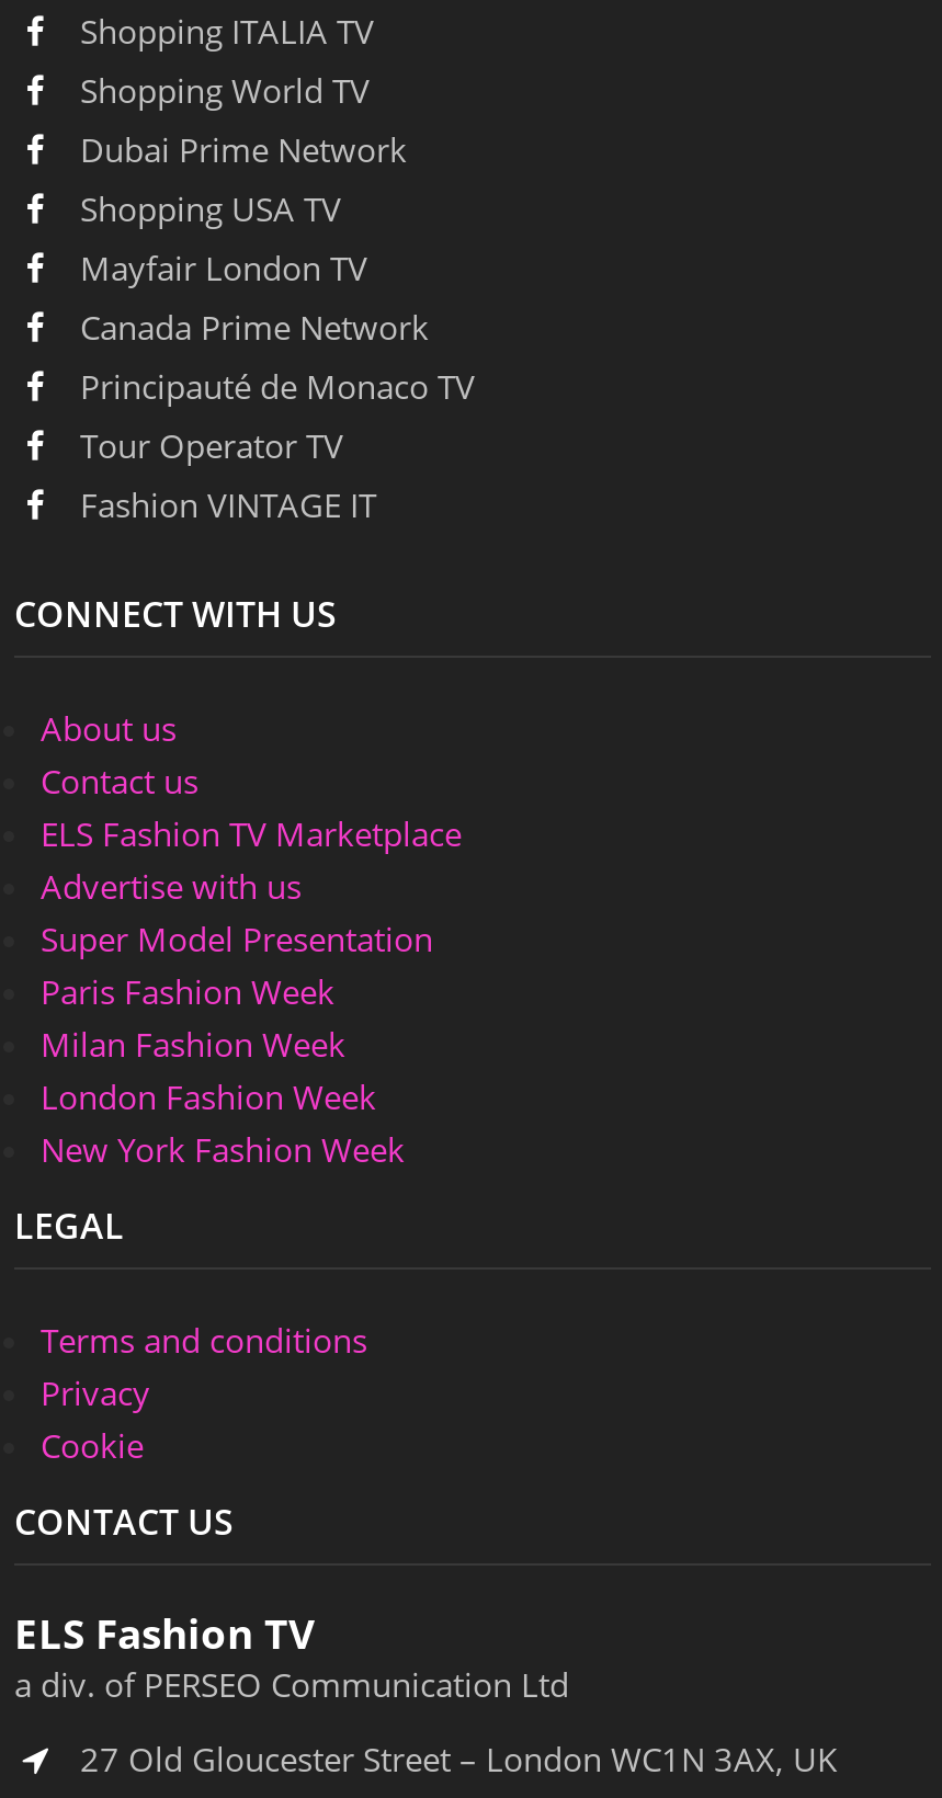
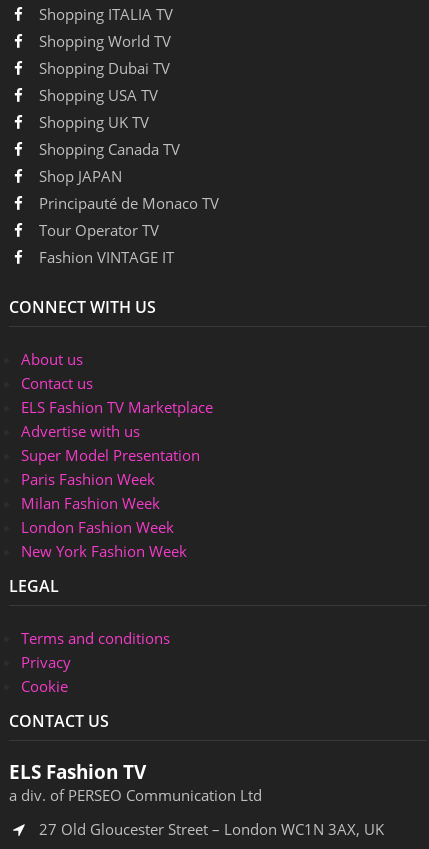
- Dubai Prime Network
+ Shopping Dubai TV

- Mayfair London TV
- Canada Prime Network
+ Shopping UK TV
+ Shopping Canada TV
+ Shop JAPAN
